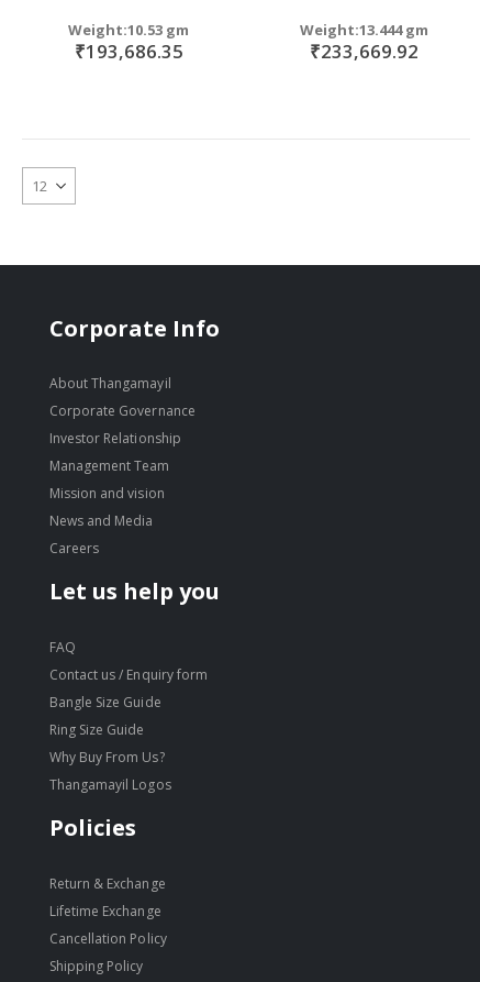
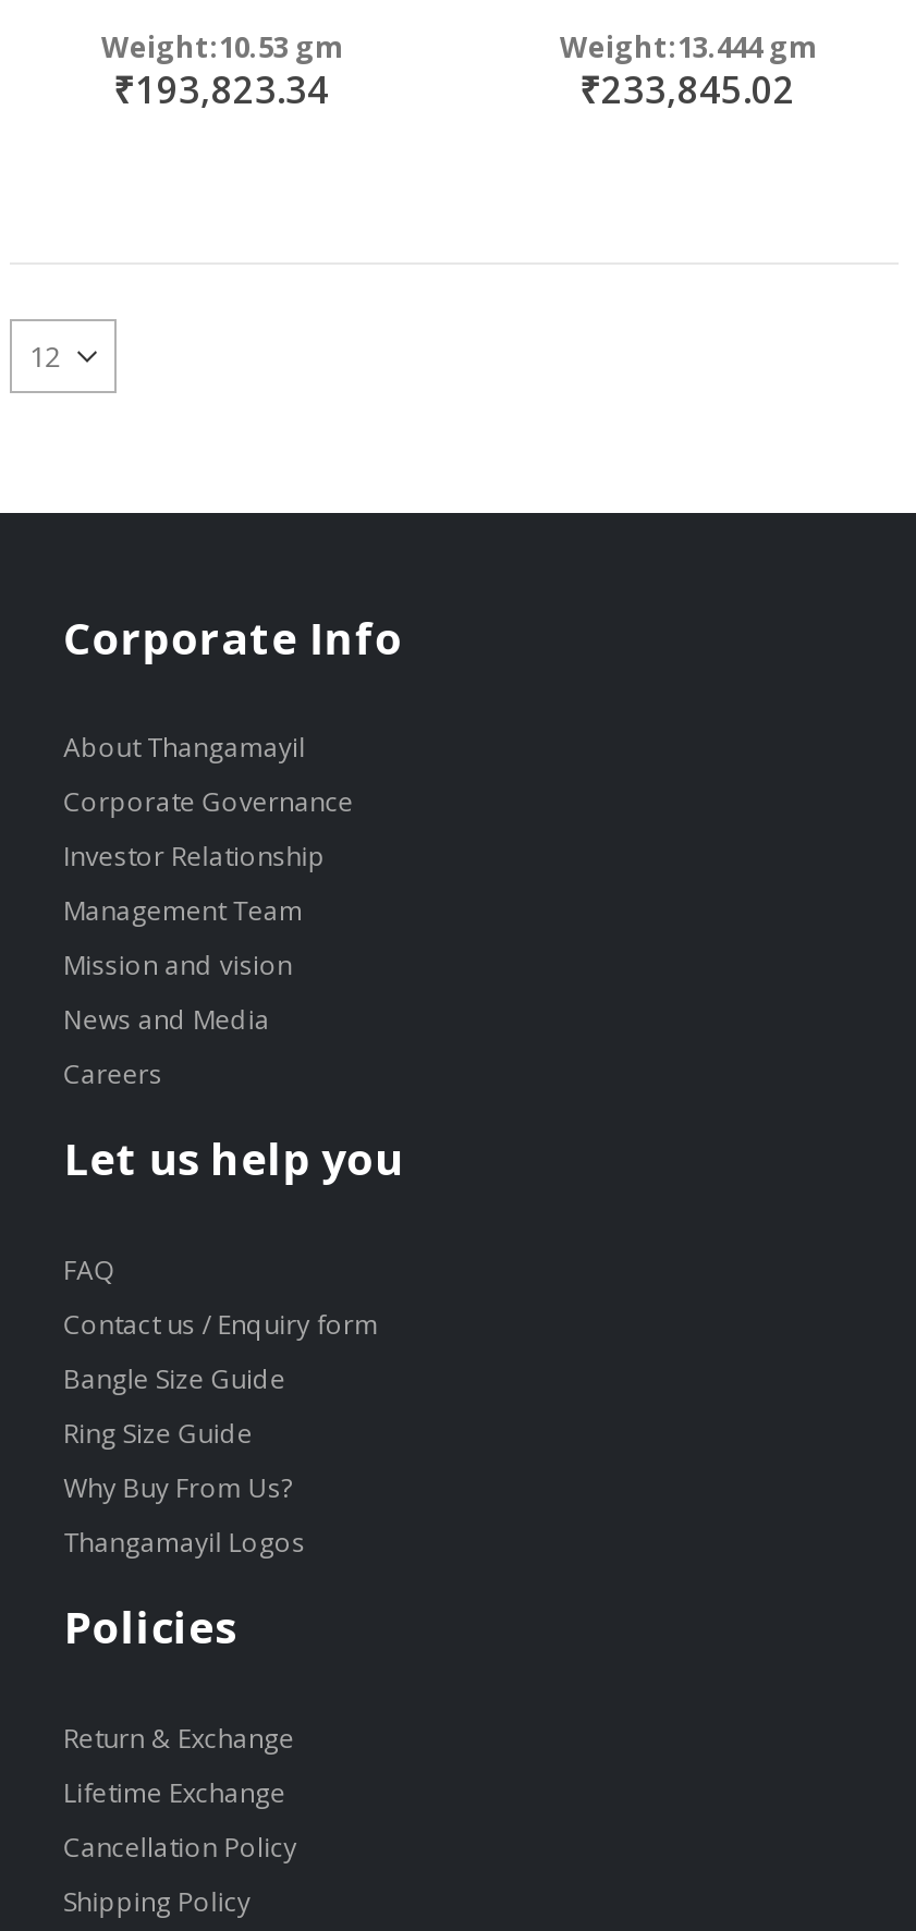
- ₹193,686.35
+ ₹193,823.34

- ₹233,669.92
+ ₹233,845.02
